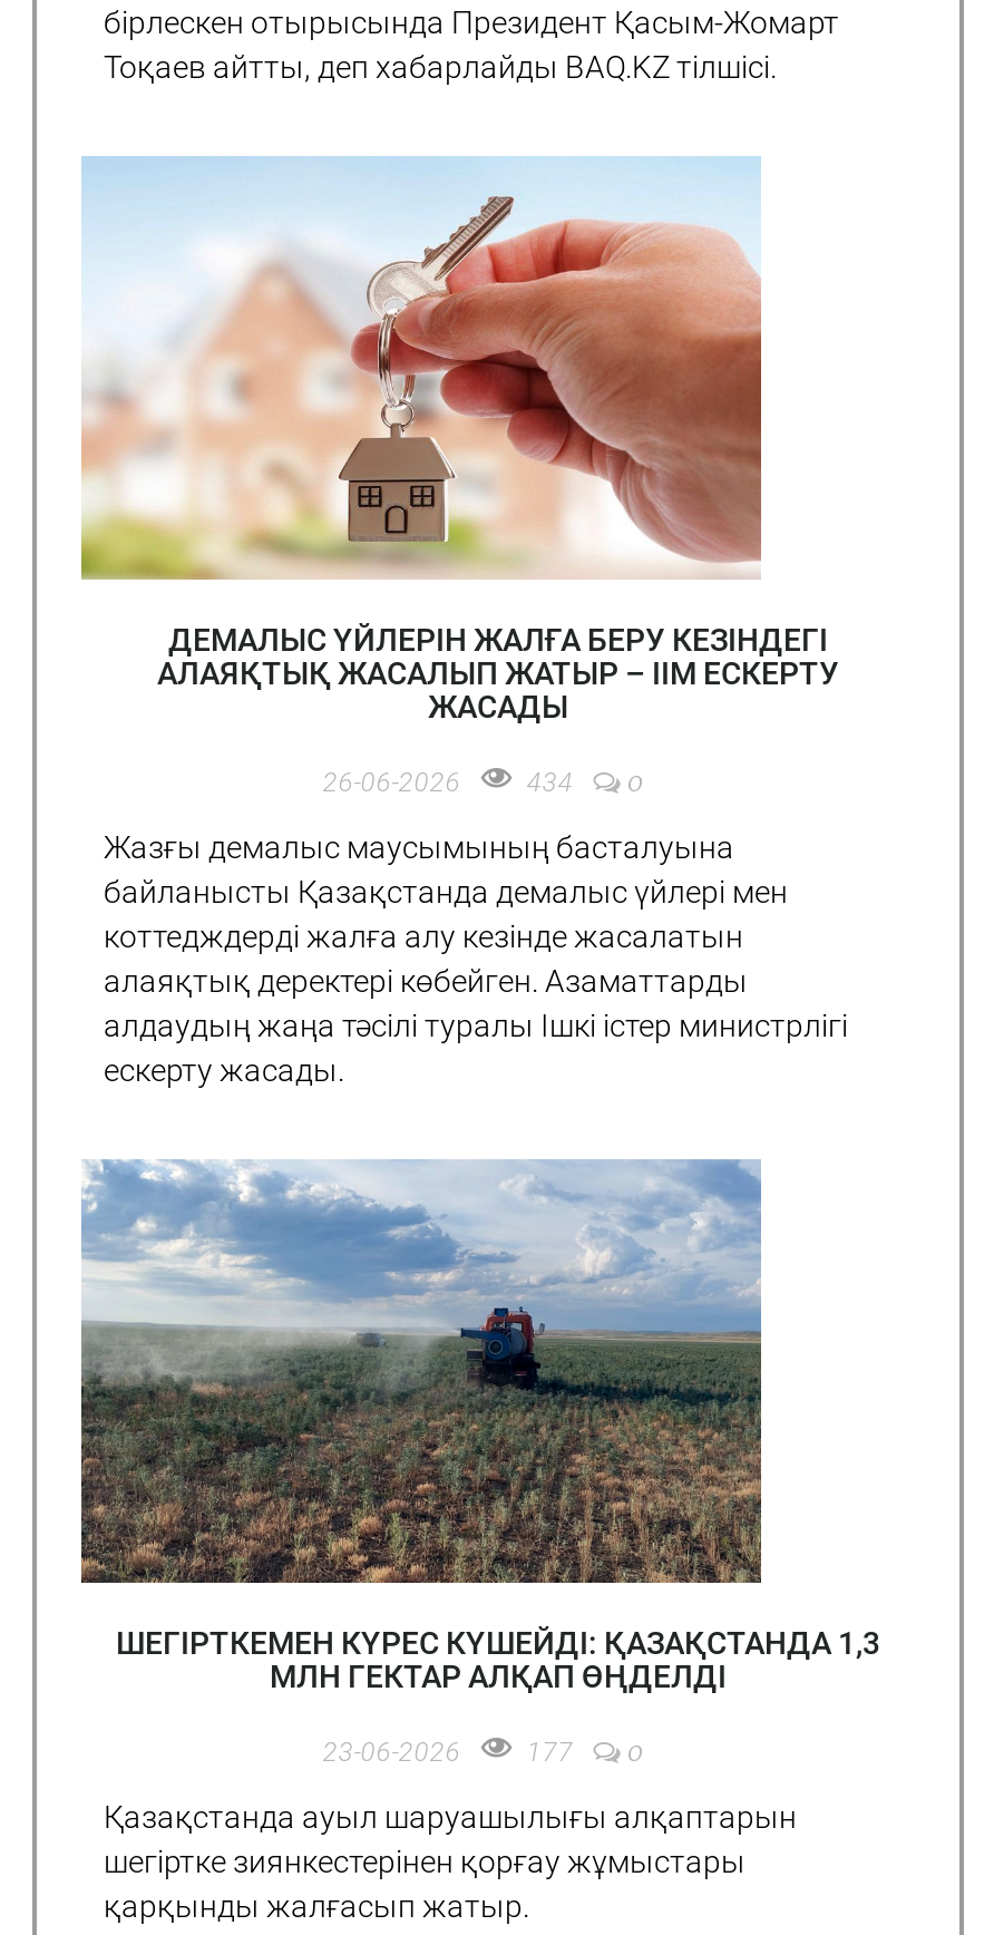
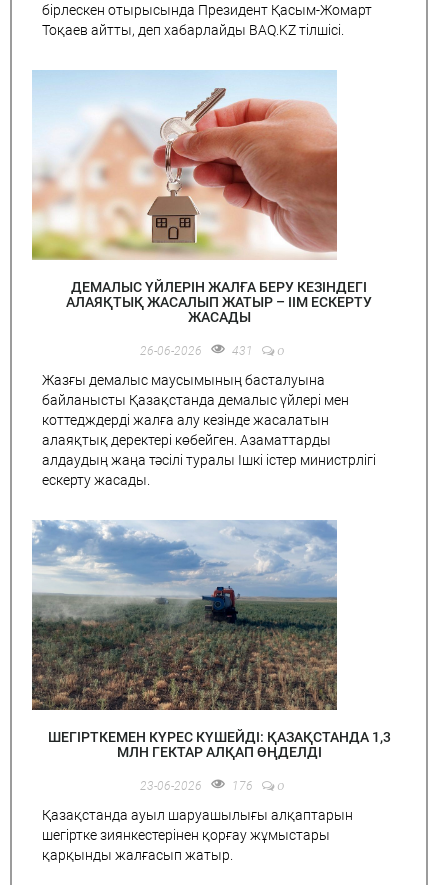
- 434
+ 431

- 177
+ 176
